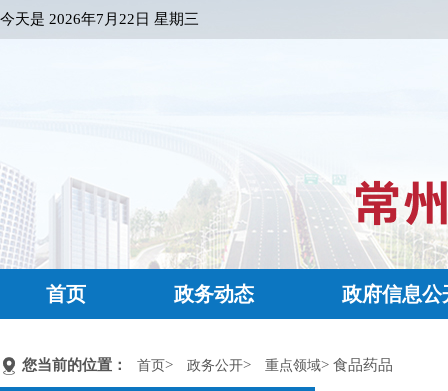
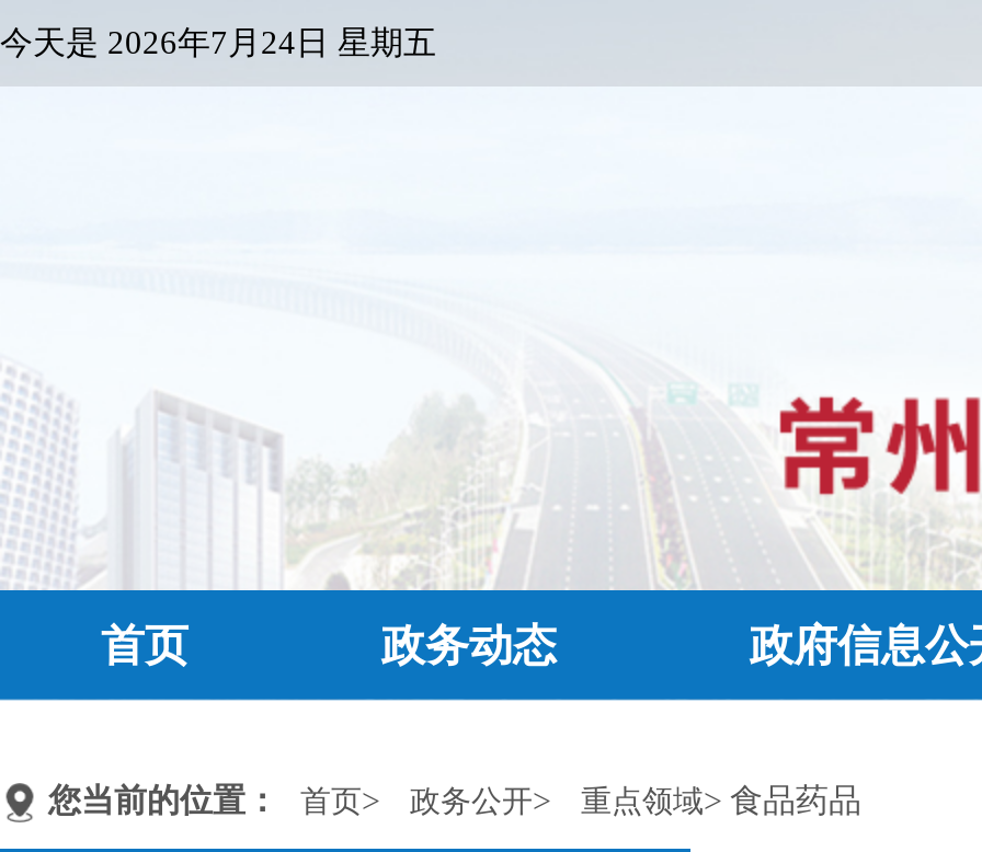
- 今天是2026年7月22日 星期三
+ 今天是2026年7月24日 星期五
